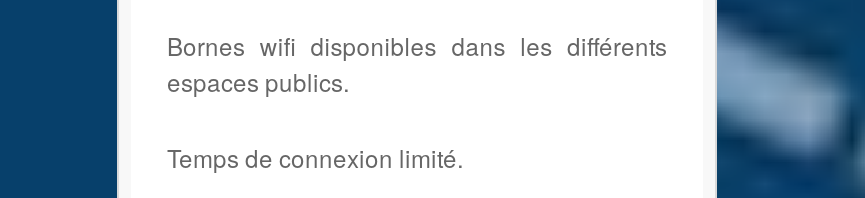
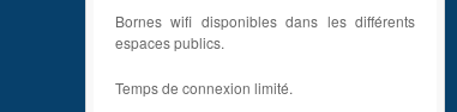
- [image]
